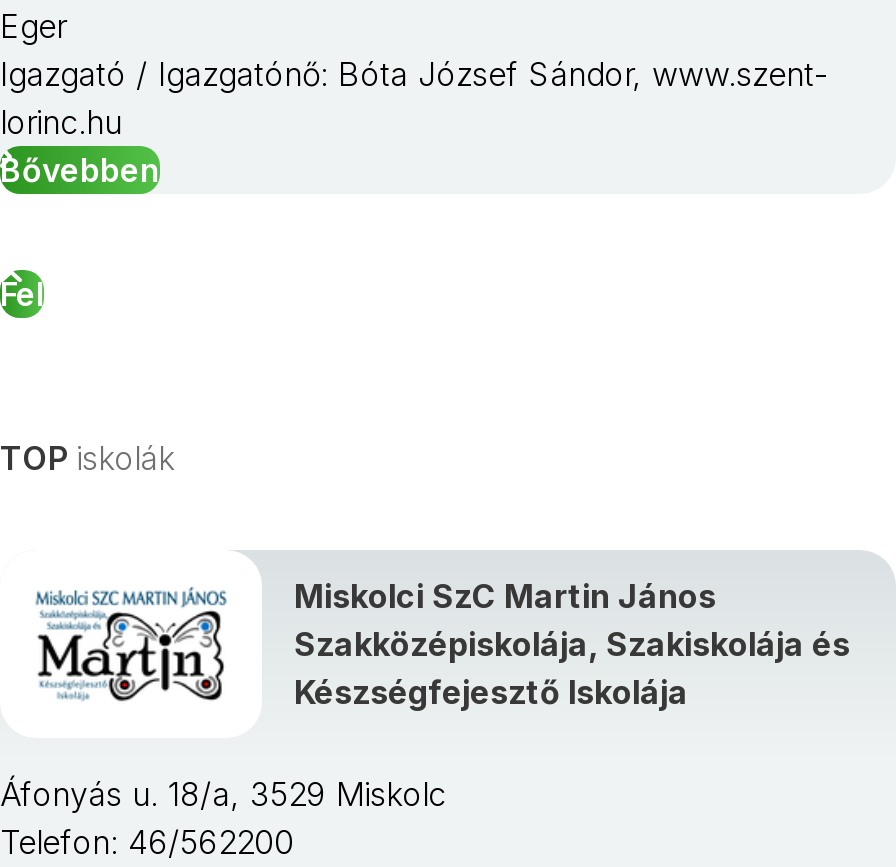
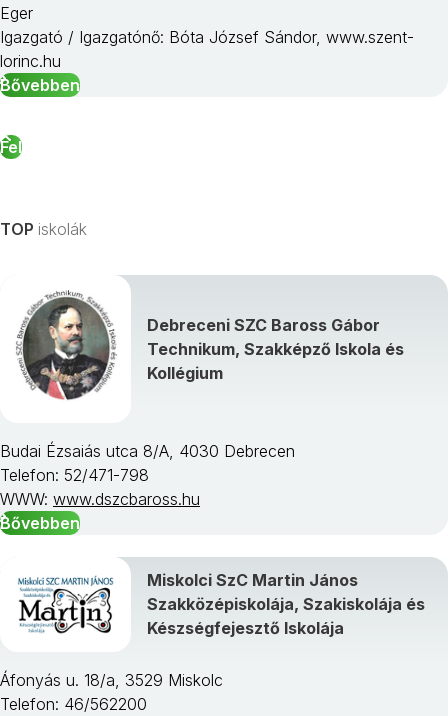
+ Budai Ézsaiás utca 8/A, 4030 Debrecen
+ Telefon: 52/471-798
+ WWW: www.dszcbaross.hu
+ Bővebben

+ [image]
+ Debreceni SZC Baross Gábor
+ Technikum, Szakképző Iskola és
+ Kollégium
